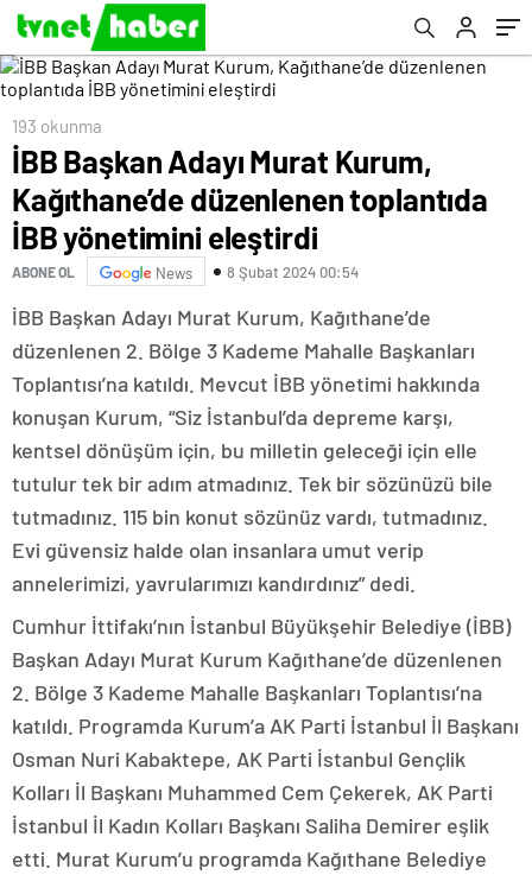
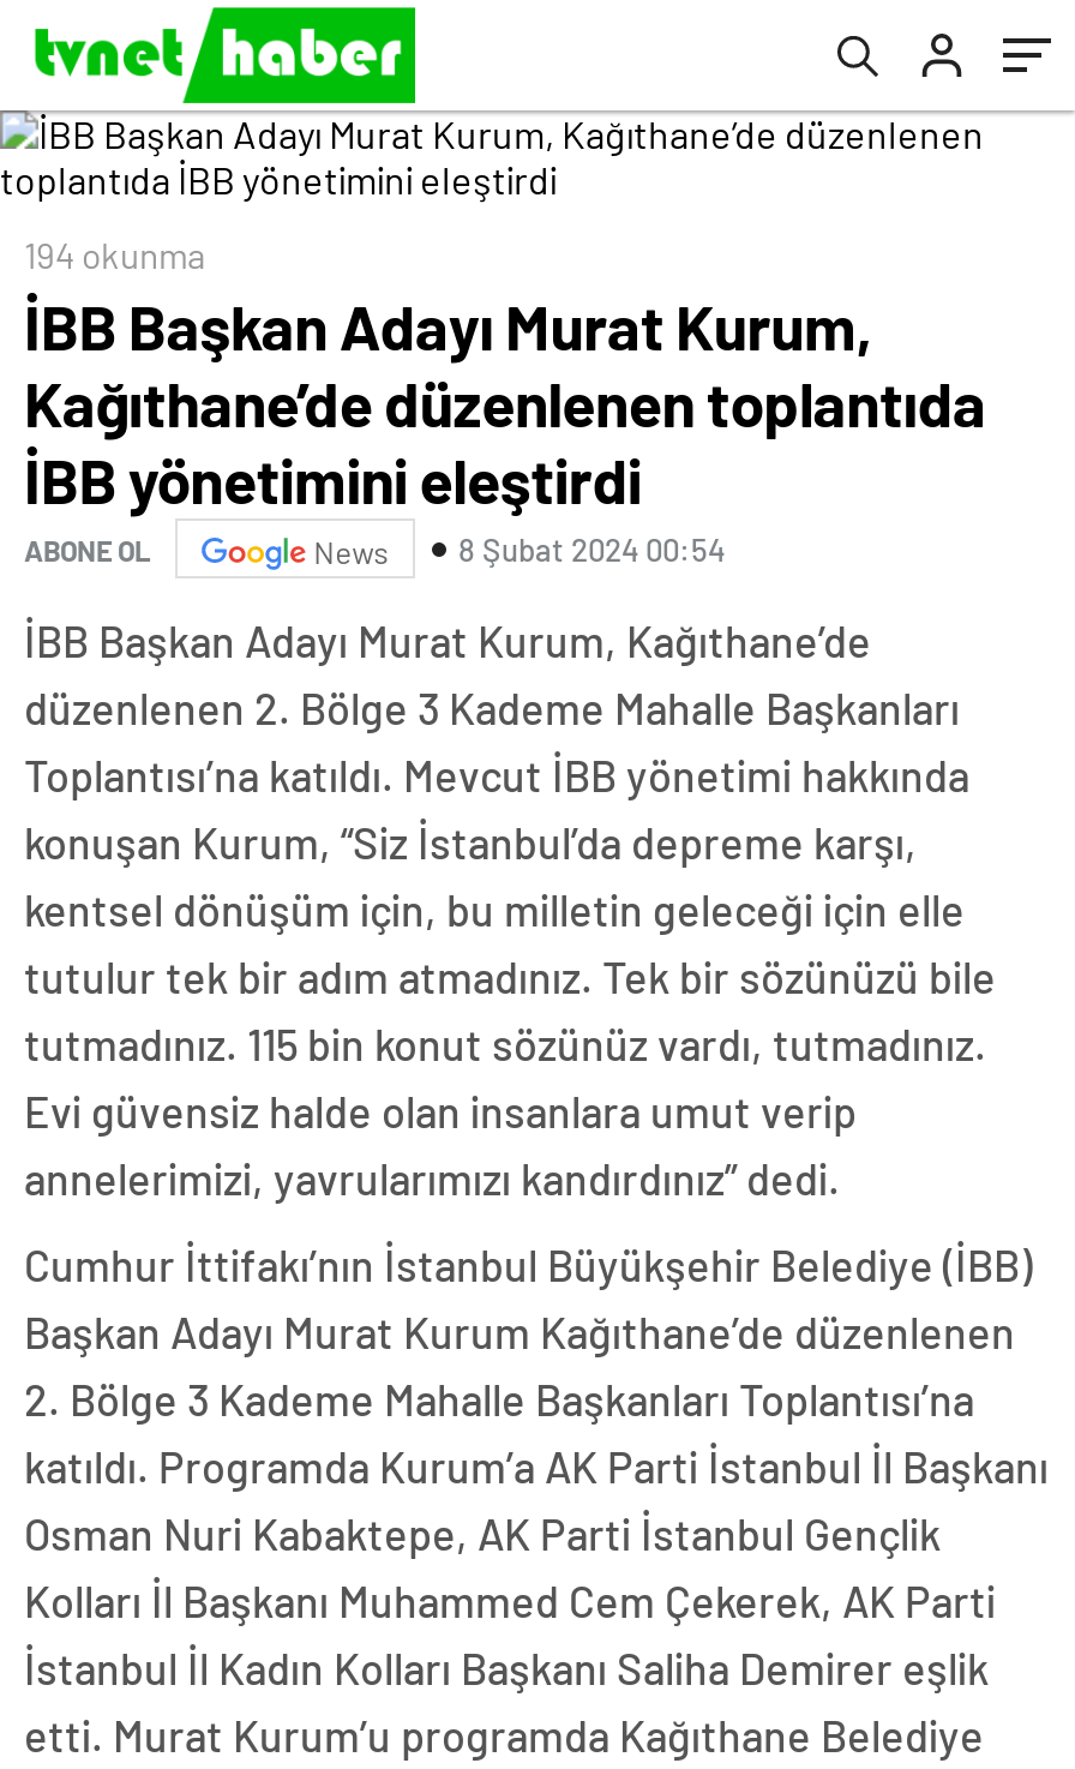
- 193 okunma
+ 194 okunma
